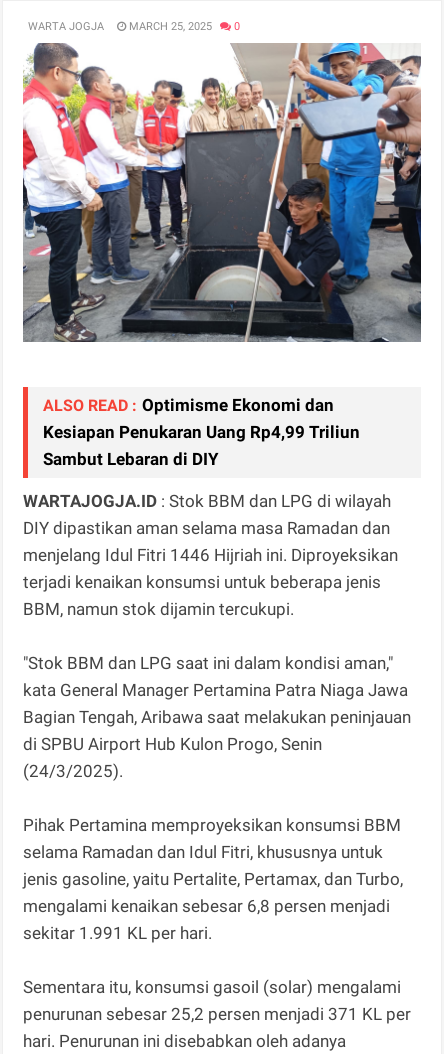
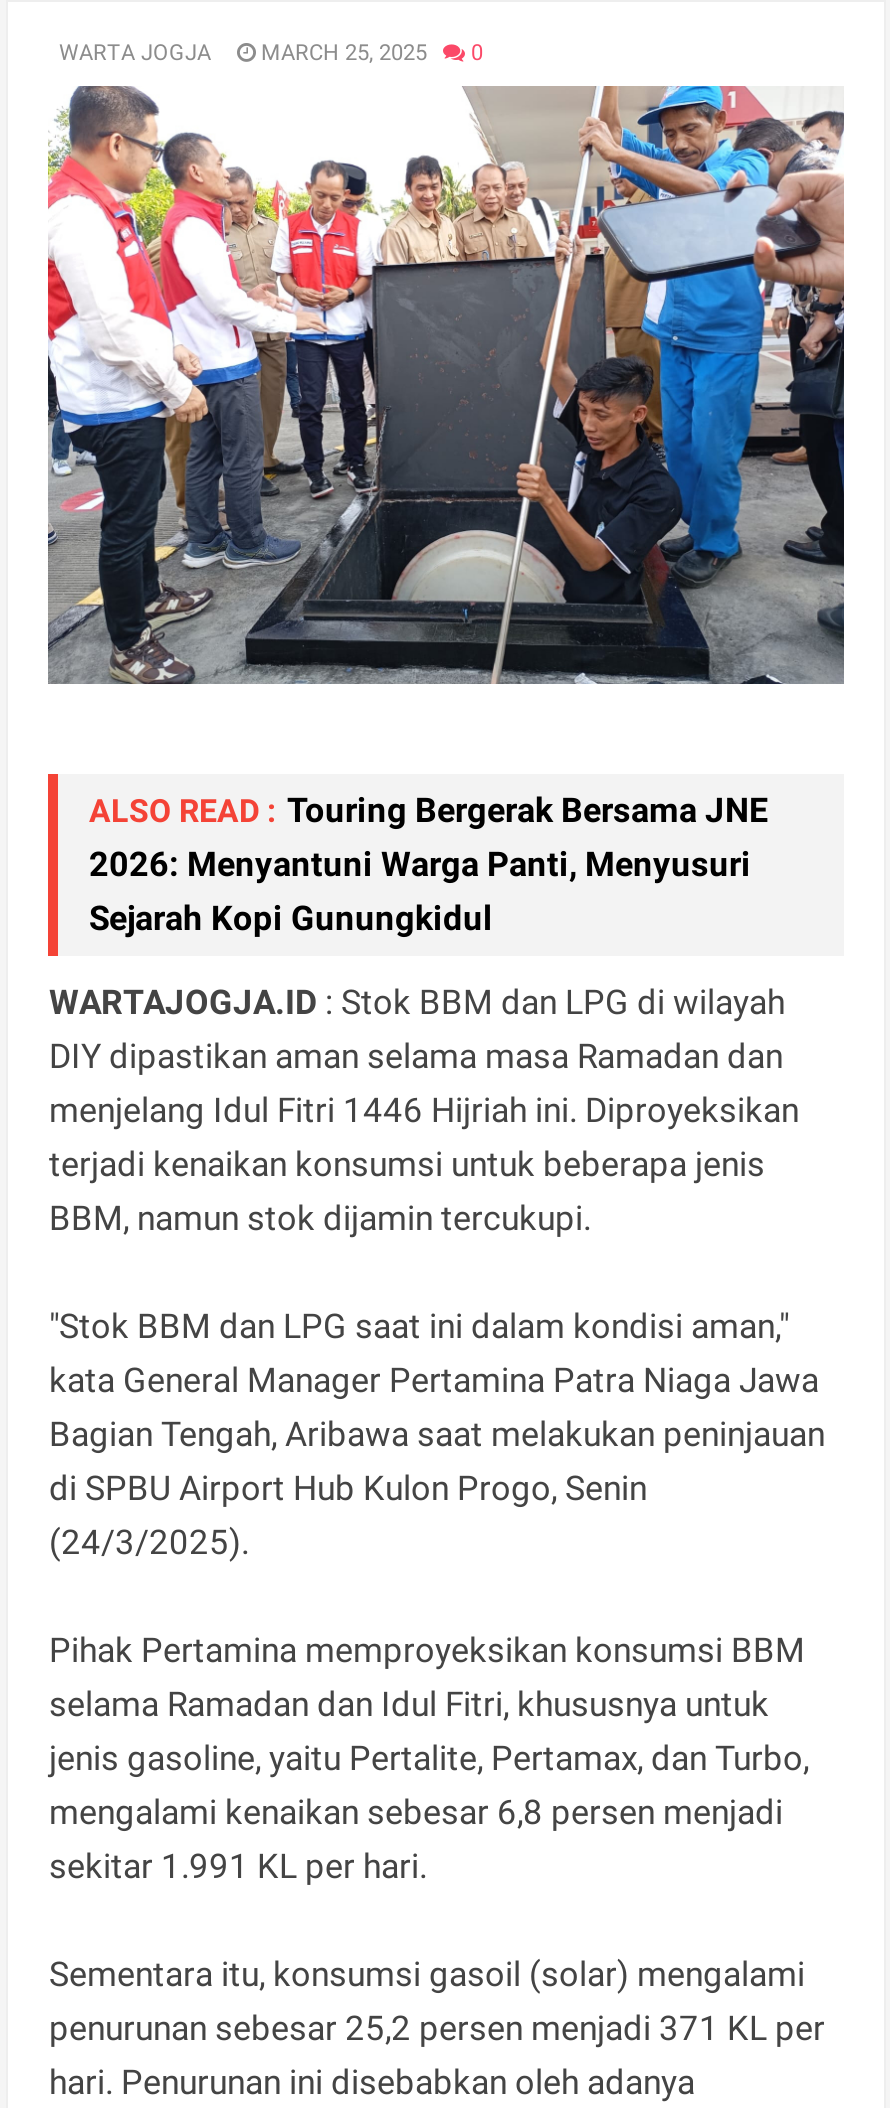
- ALSO READ : Optimisme Ekonomi dan
- Kesiapan Penukaran Uang Rp4,99 Triliun
- Sambut Lebaran di DIY
+ ALSO READ : Touring Bergerak Bersama JNE
+ 2026: Menyantuni Warga Panti, Menyusuri
+ Sejarah Kopi Gunungkidul
